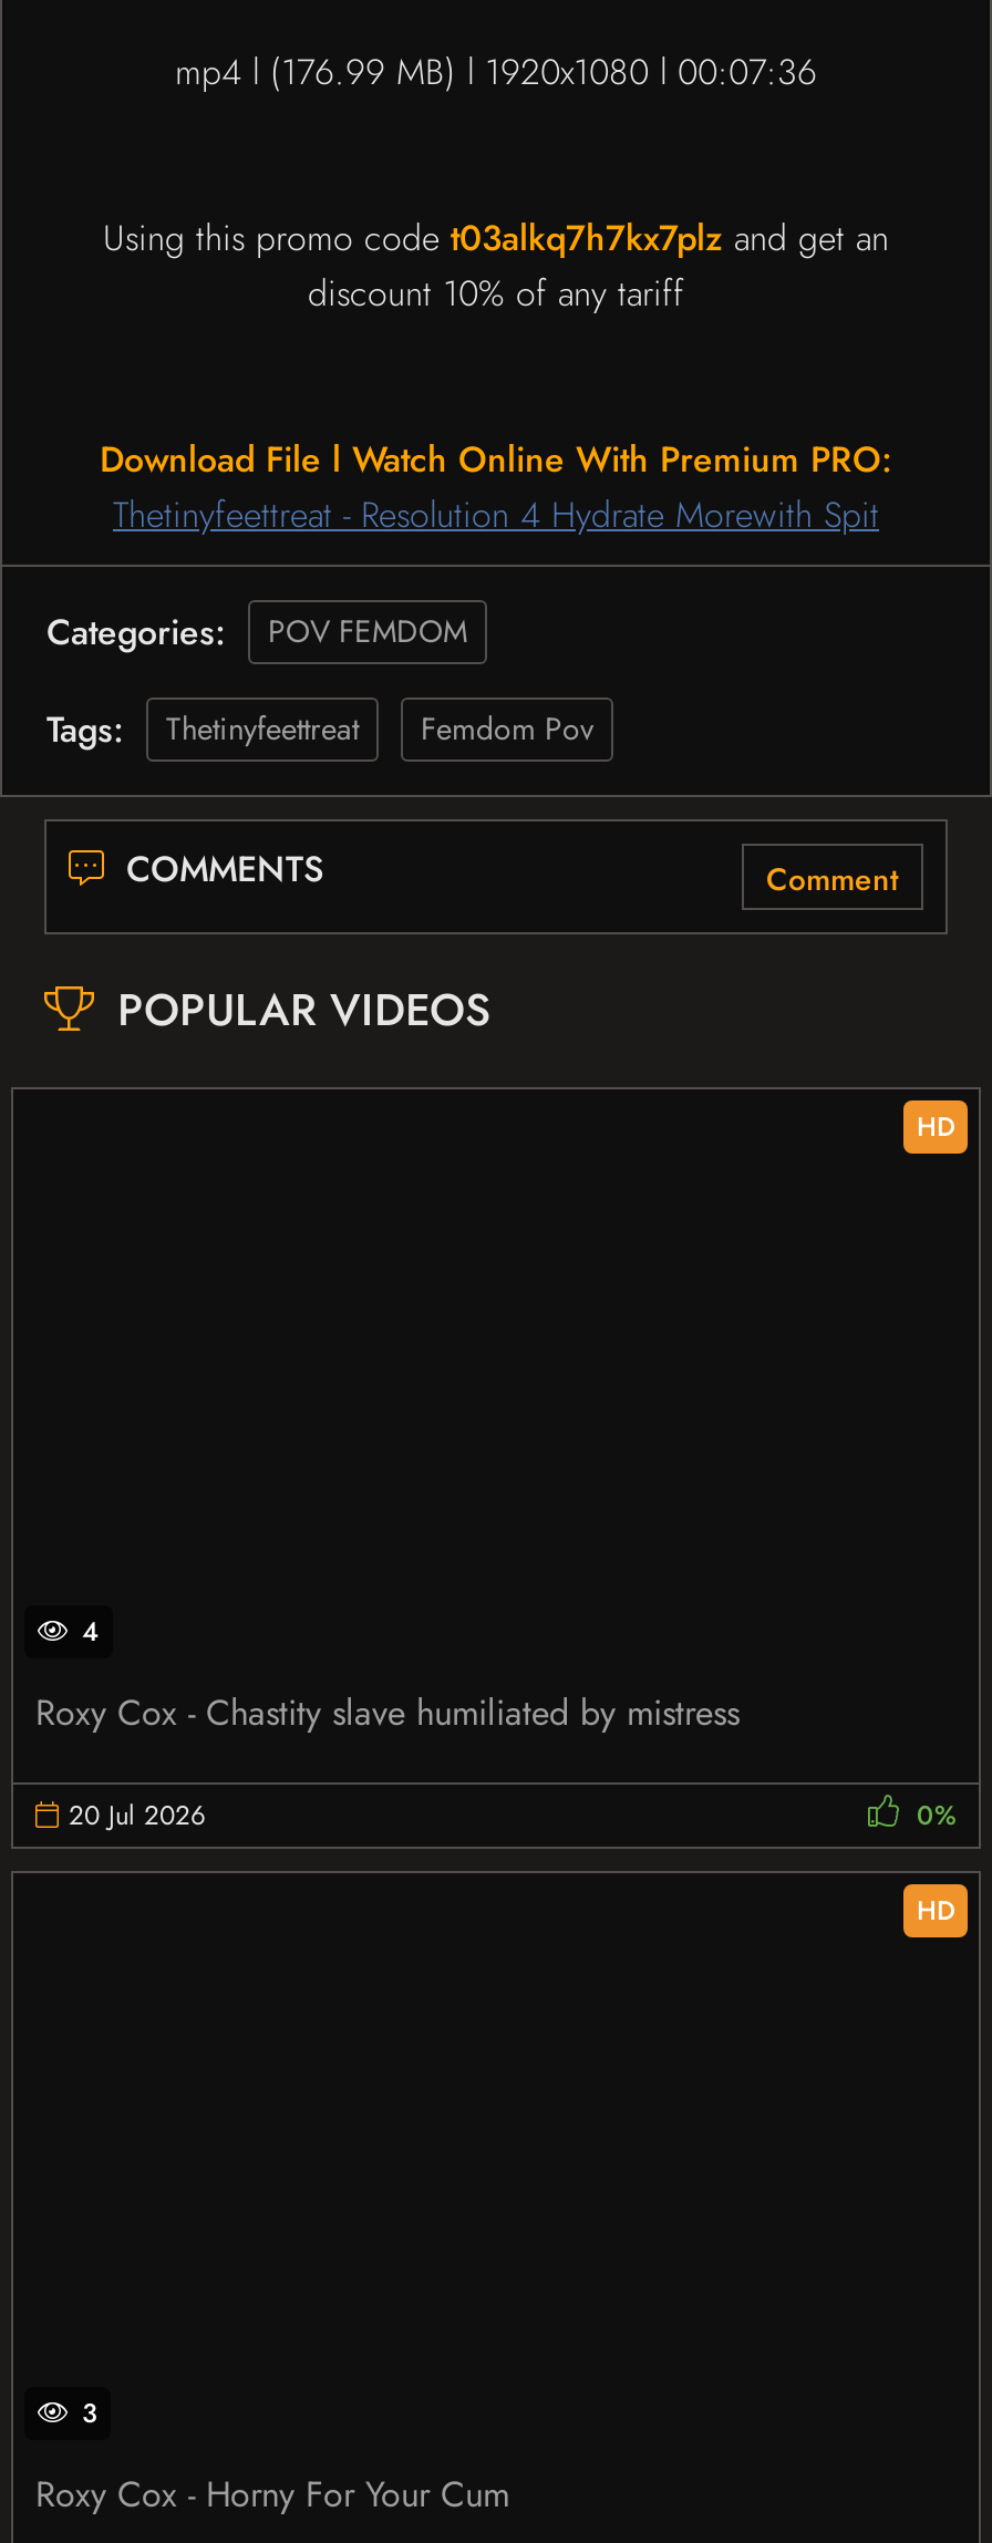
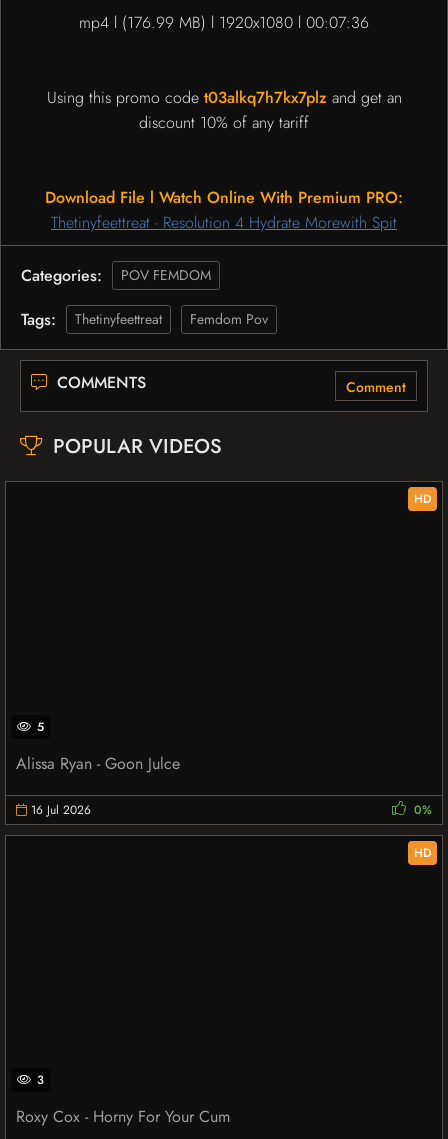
- 4
+ 5

- Roxy Cox - Chastity slave humiliated by mistress
+ Alissa Ryan - Goon Julce

- 20 Jul 2026
+ 16 Jul 2026
